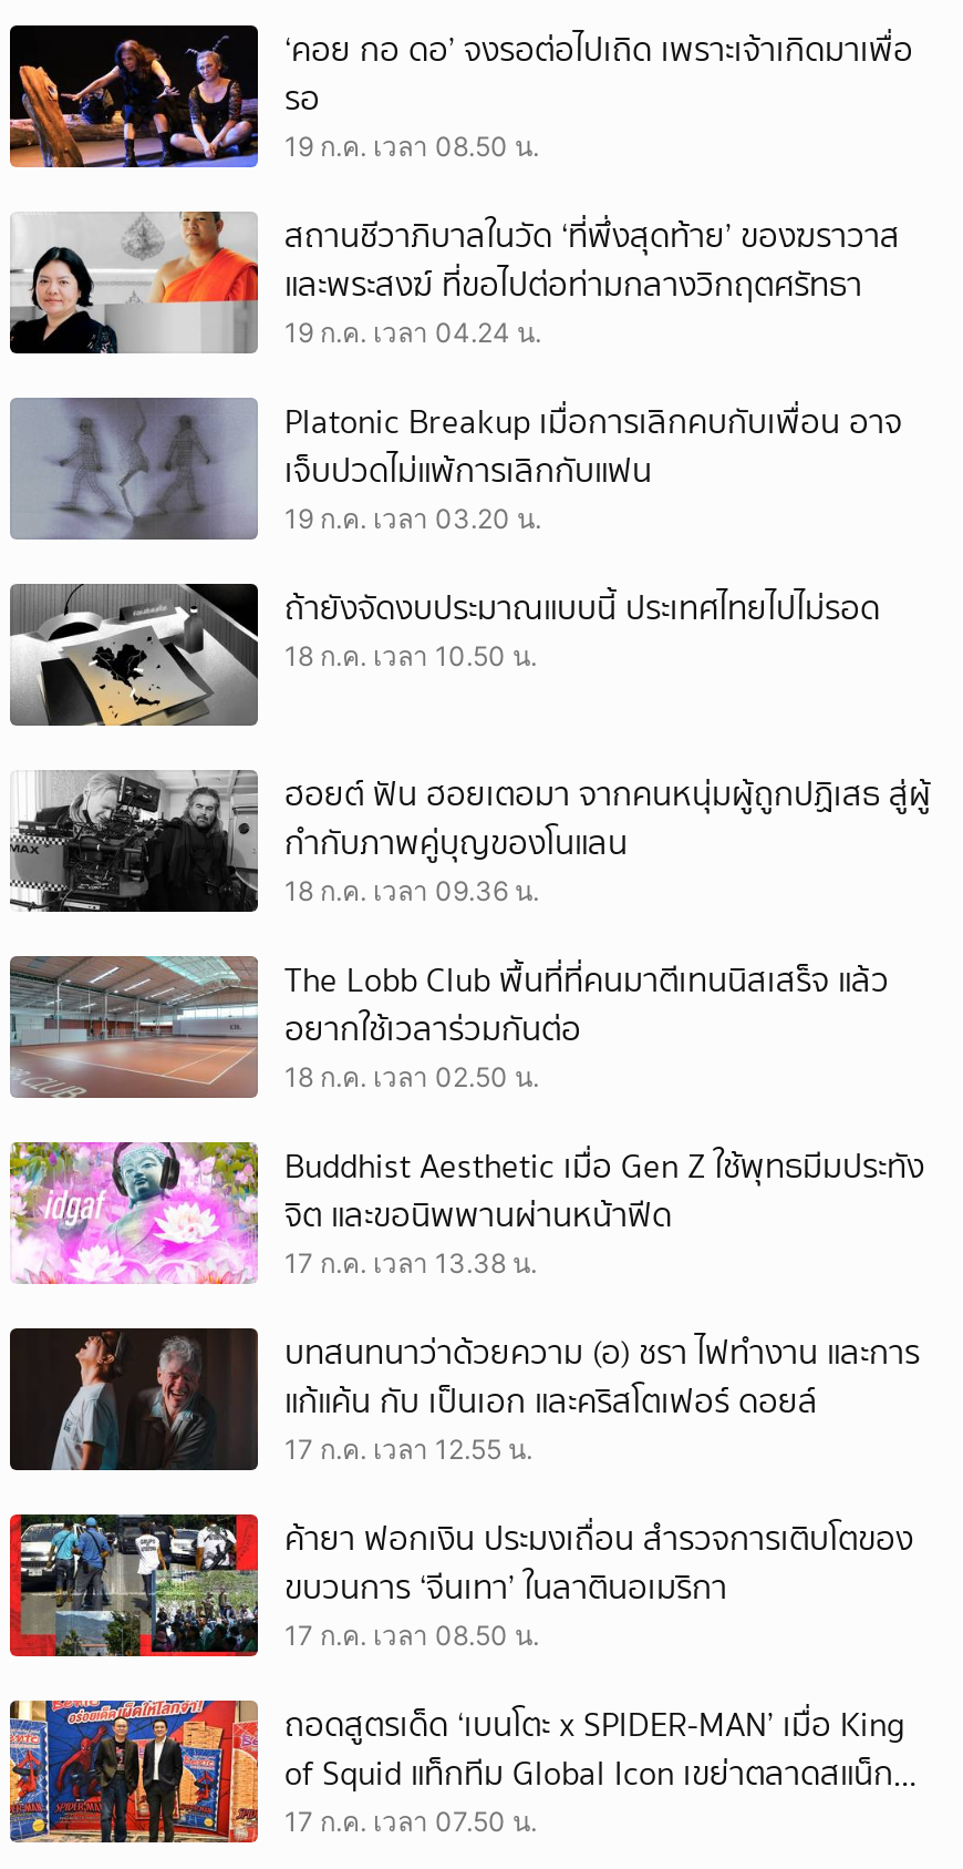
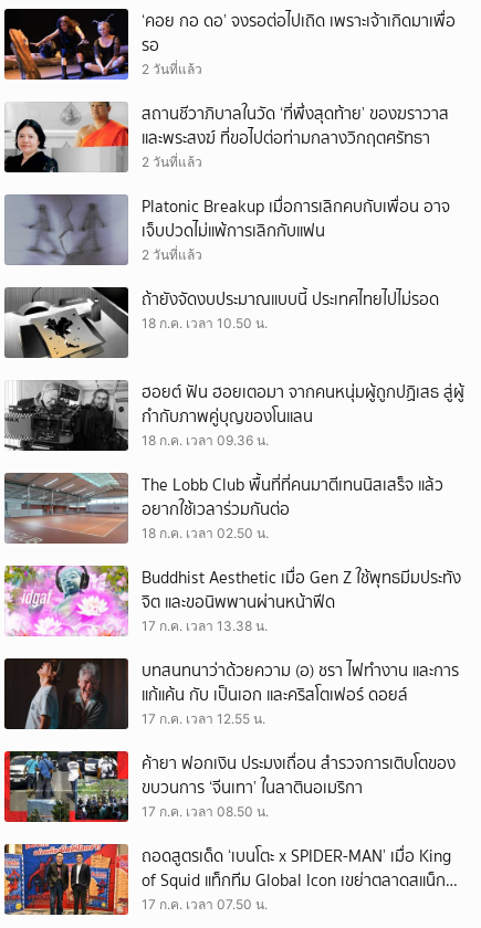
- 19 ก.ค. เวลา 08.50 น.
+ 2 วันที่แล้ว

- 19 ก.ค. เวลา 04.24 น.
+ 2 วันที่แล้ว

- 19 ก.ค. เวลา 03.20 น.
+ 2 วันที่แล้ว
